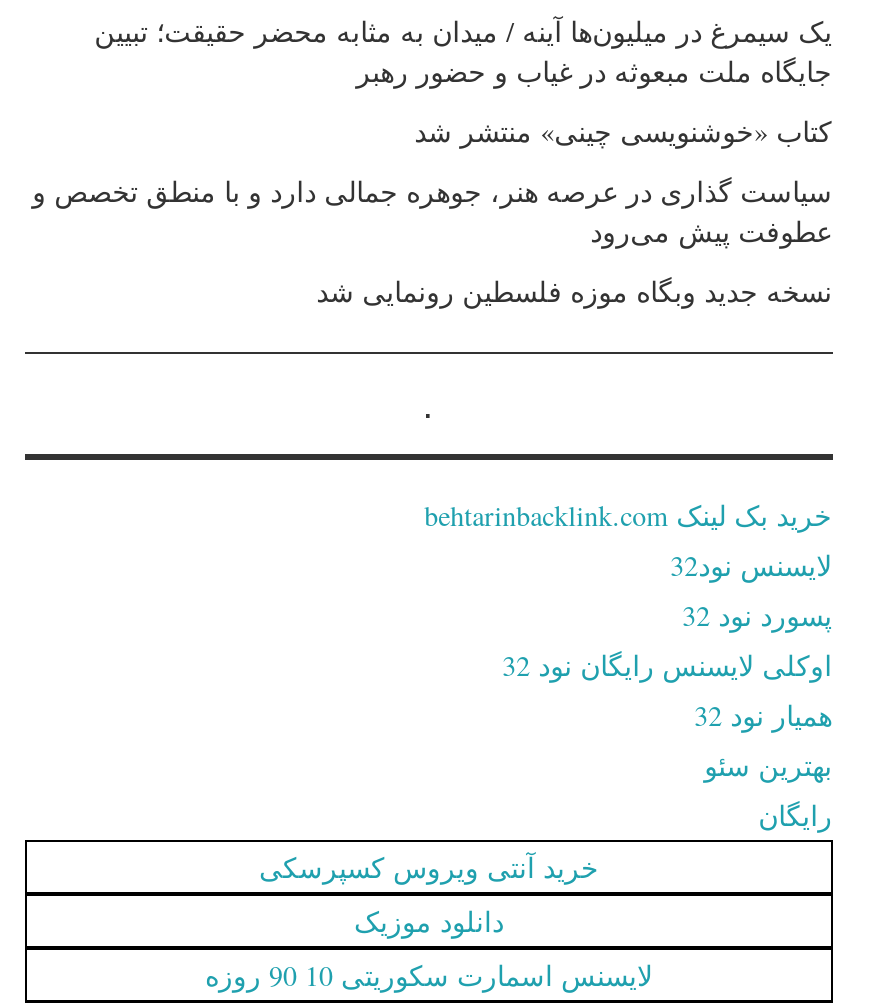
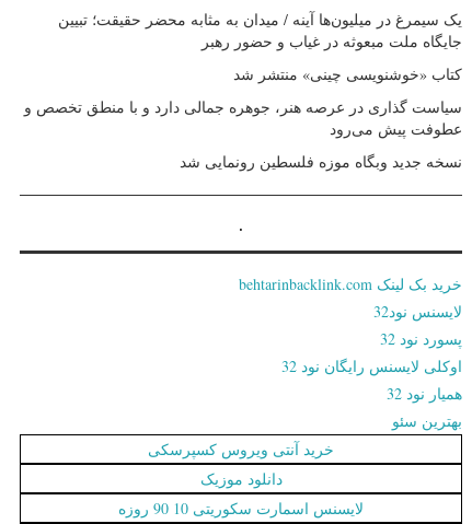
- رایگان
